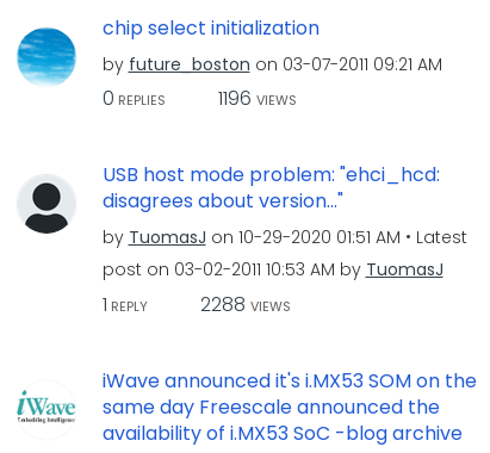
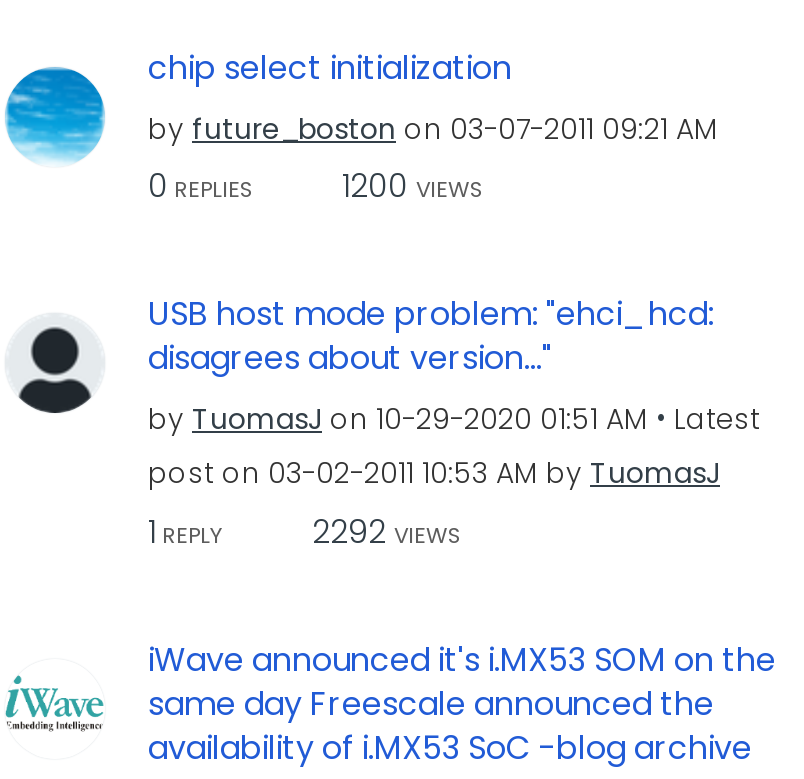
- 1196 VIEWS
+ 1200 VIEWS

- 1 REPLY 2288 VIEWS
+ 1 REPLY 2292 VIEWS
